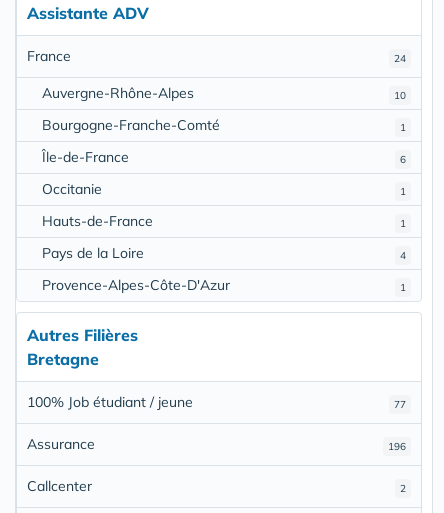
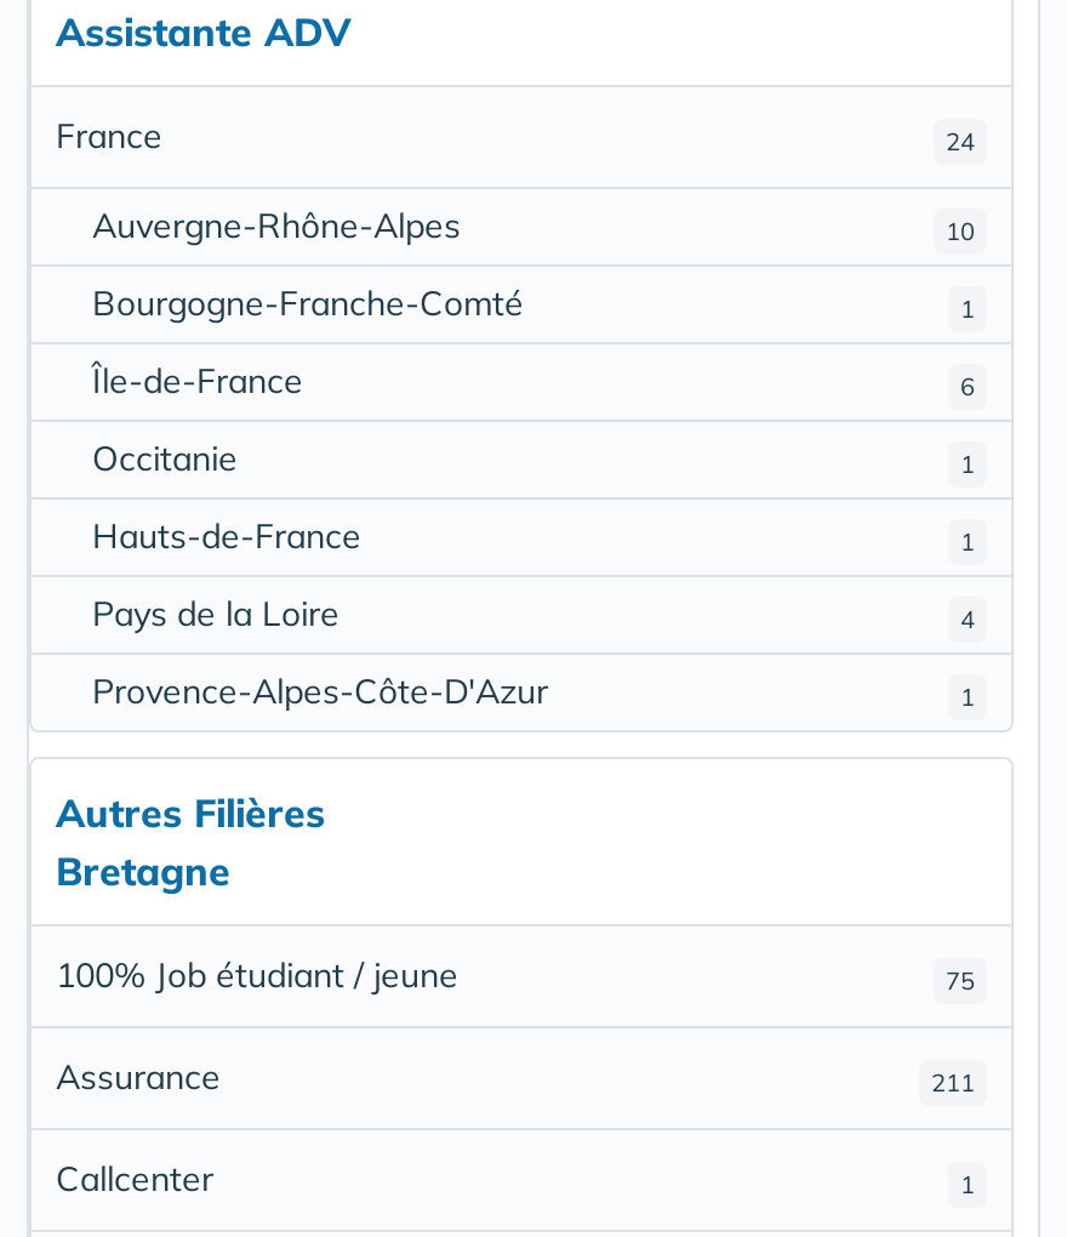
- 77
+ 75

- 196
+ 211

- 2
+ 1
